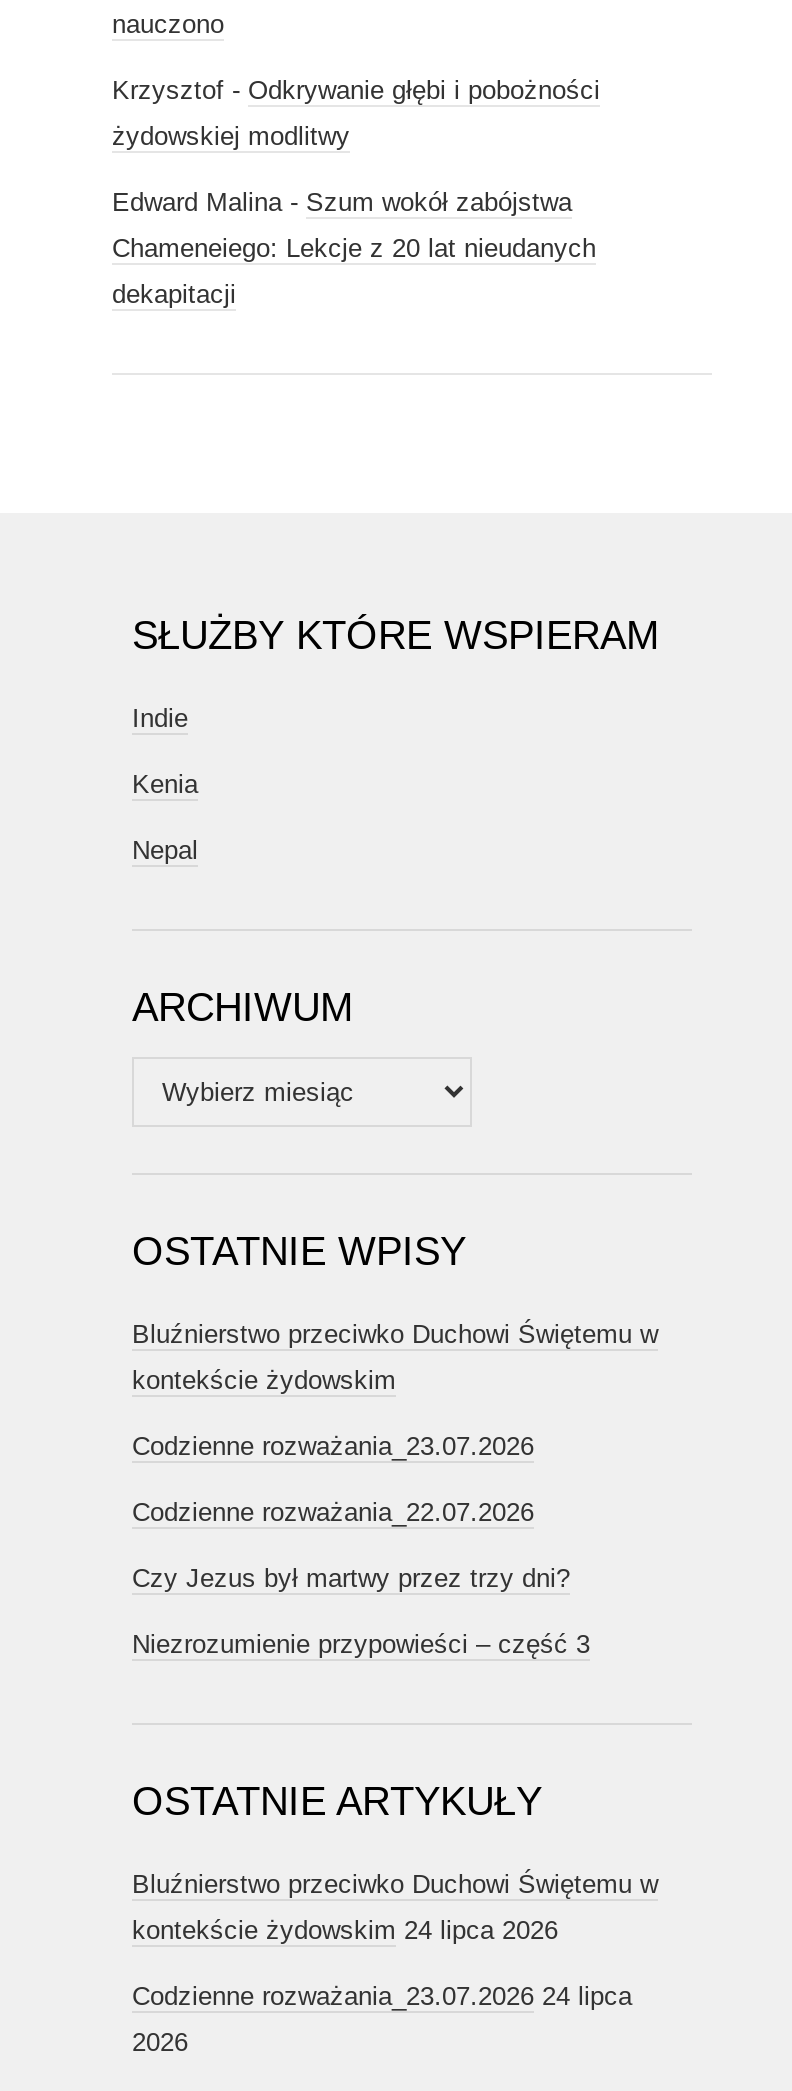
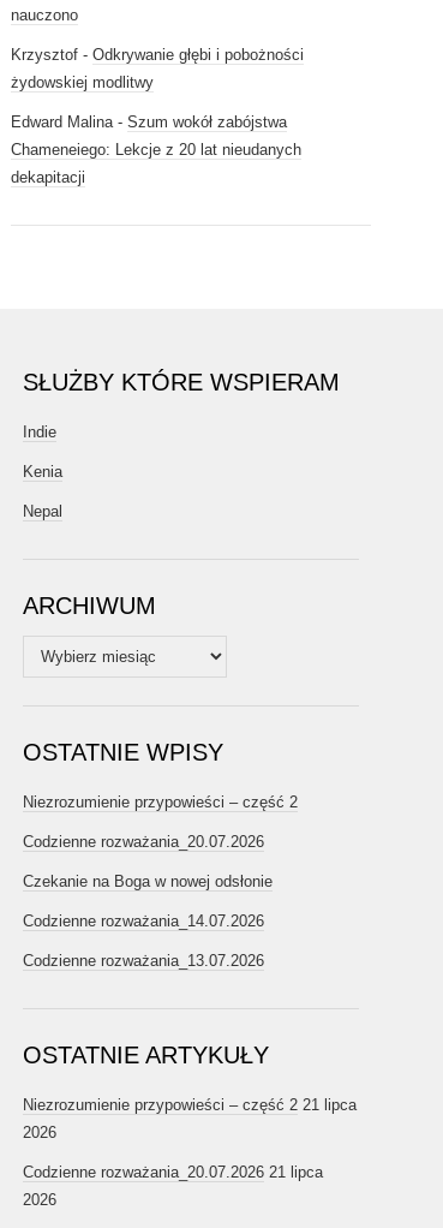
- Bluźnierstwo przeciwko Duchowi Świętemu w
- kontekście żydowskim
- Codzienne rozważania_23.07.2026
- Codzienne rozważania_22.07.2026
- Czy Jezus był martwy przez trzy dni?
- Niezrozumienie przypowieści – część 3
+ Niezrozumienie przypowieści – część 2
+ Codzienne rozważania_20.07.2026
+ Czekanie na Boga w nowej odsłonie
+ Codzienne rozważania_14.07.2026
+ Codzienne rozważania_13.07.2026

- Bluźnierstwo przeciwko Duchowi Świętemu w
+ Niezrozumienie przypowieści – część 2 21 lipca

- kontekście żydowskim 24 lipca 2026
+ 2026

- Codzienne rozważania_23.07.2026 24 lipca
+ Codzienne rozważania_20.07.2026 21 lipca
